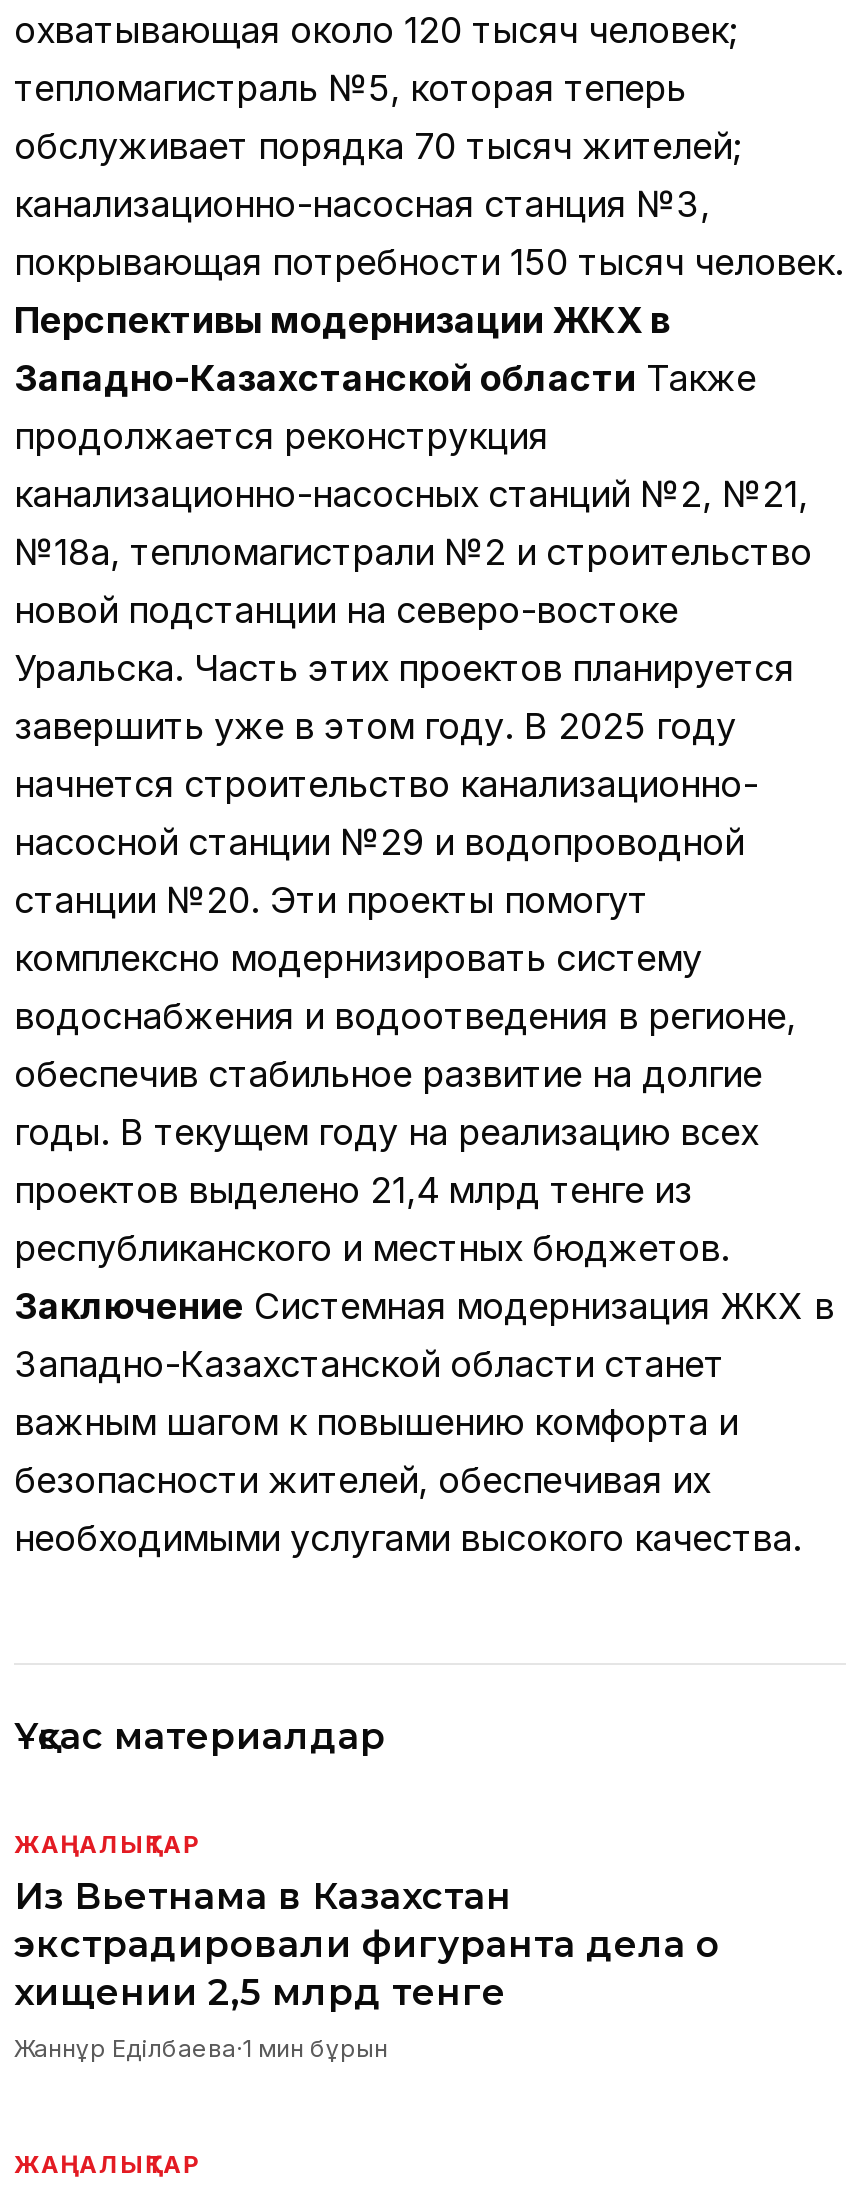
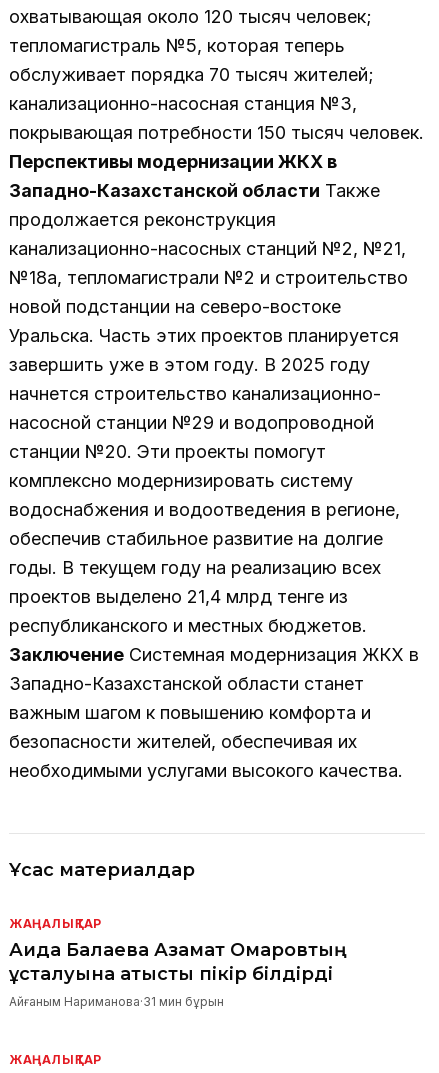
- Из Вьетнама в Казахстан
- экстрадировали фигуранта дела о
- хищении 2,5 млрд тенге
- Жаннұр Еділбаева·1 мин бұрын
+ Аида Балаева Азамат Омаровтың
+ ұсталуына қатысты пікір білдірді
+ Айғаным Нариманова·31 мин бұрын
